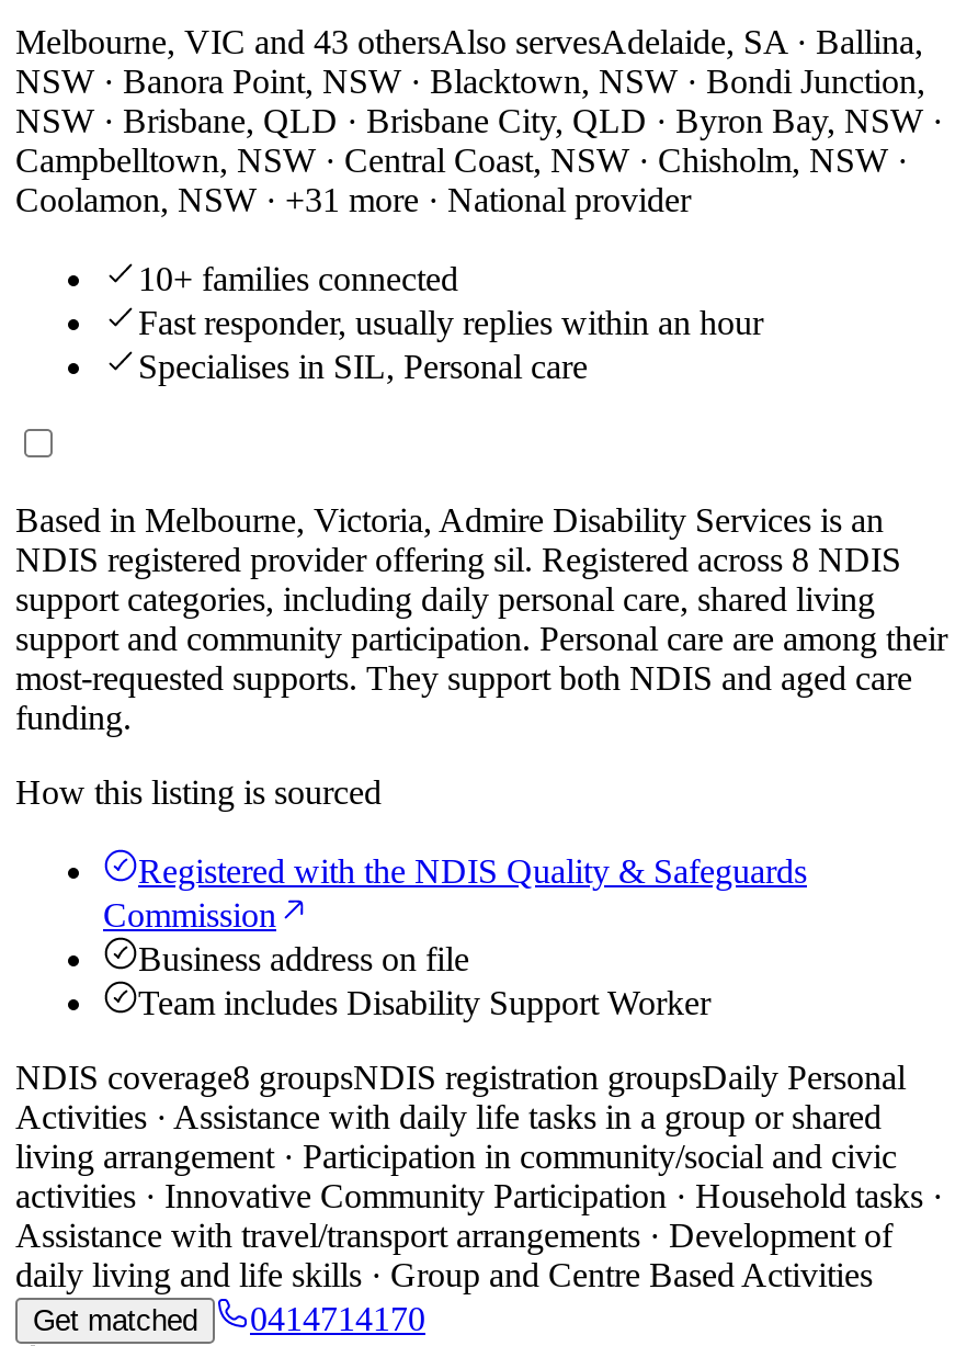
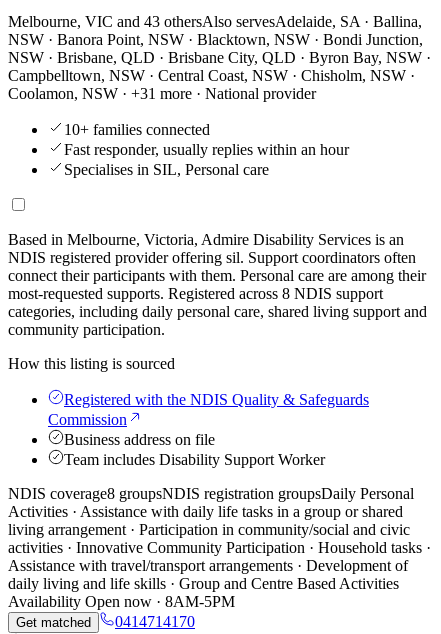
- NDIS registered provider offering sil. Registered across 8 NDIS
- support categories, including daily personal care, shared living
- support and community participation. Personal care are among their
- most-requested supports. They support both NDIS and aged care
- funding.
+ NDIS registered provider offering sil. Support coordinators often
+ connect their participants with them. Personal care are among their
+ most-requested supports. Registered across 8 NDIS support
+ categories, including daily personal care, shared living support and
+ community participation.

+ Availability Open now · 8AM-5PM
